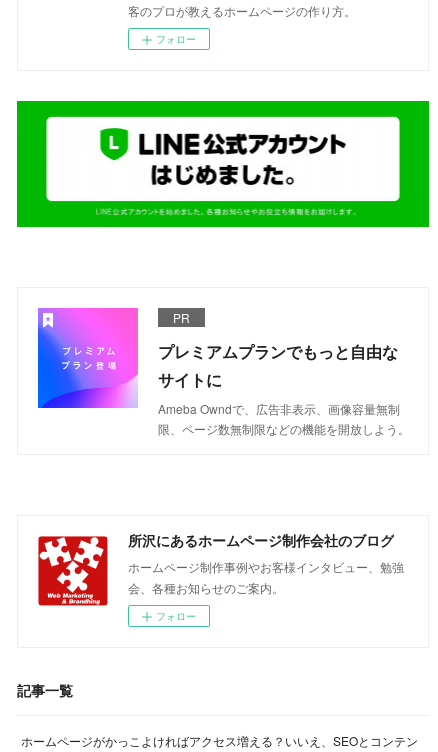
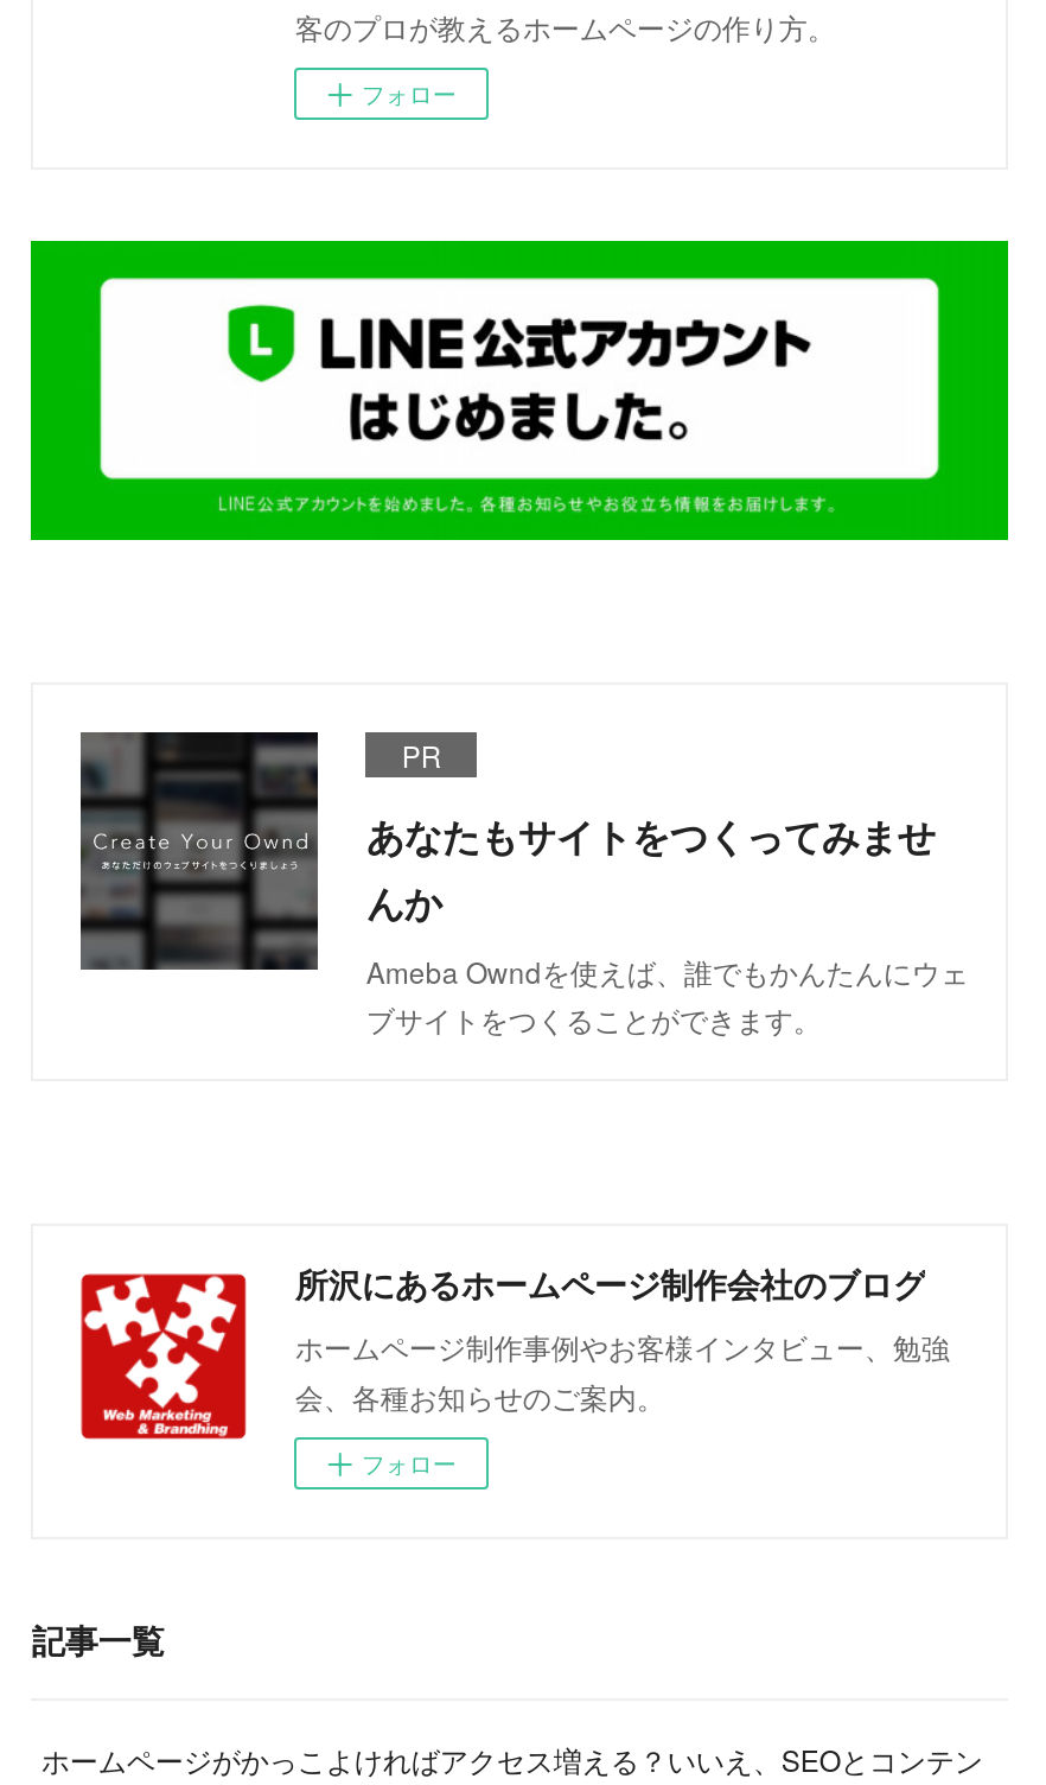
- [image]
- プレミアムプランでもっと自由な
- サイトに
- Ameba Owndで、広告非表示、画像容量無制
- 限、ページ数無制限などの機能を開放しよう。
+ [image]
+ あなたもサイトをつくってみませ
+ んか
+ Ameba Owndを使えば、誰でもかんたんにウェ
+ ブサイトをつくることができます。
